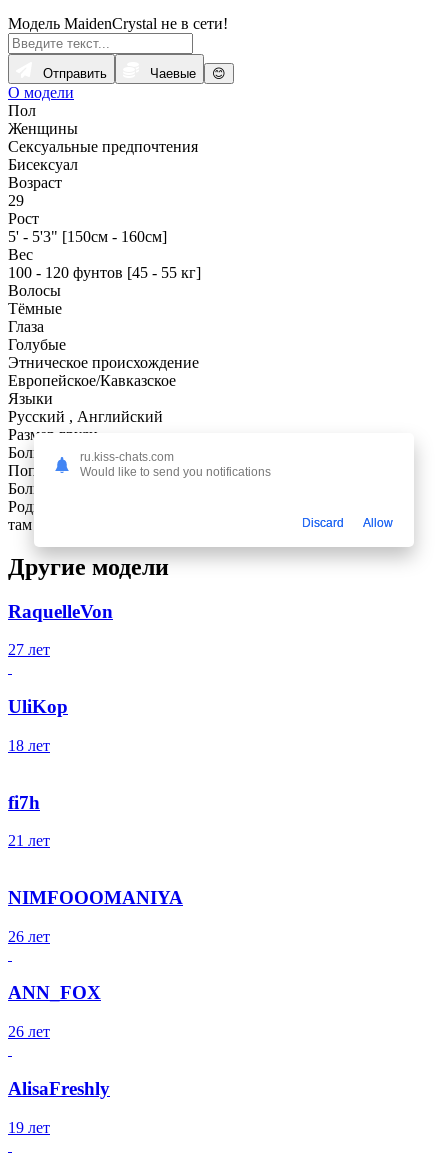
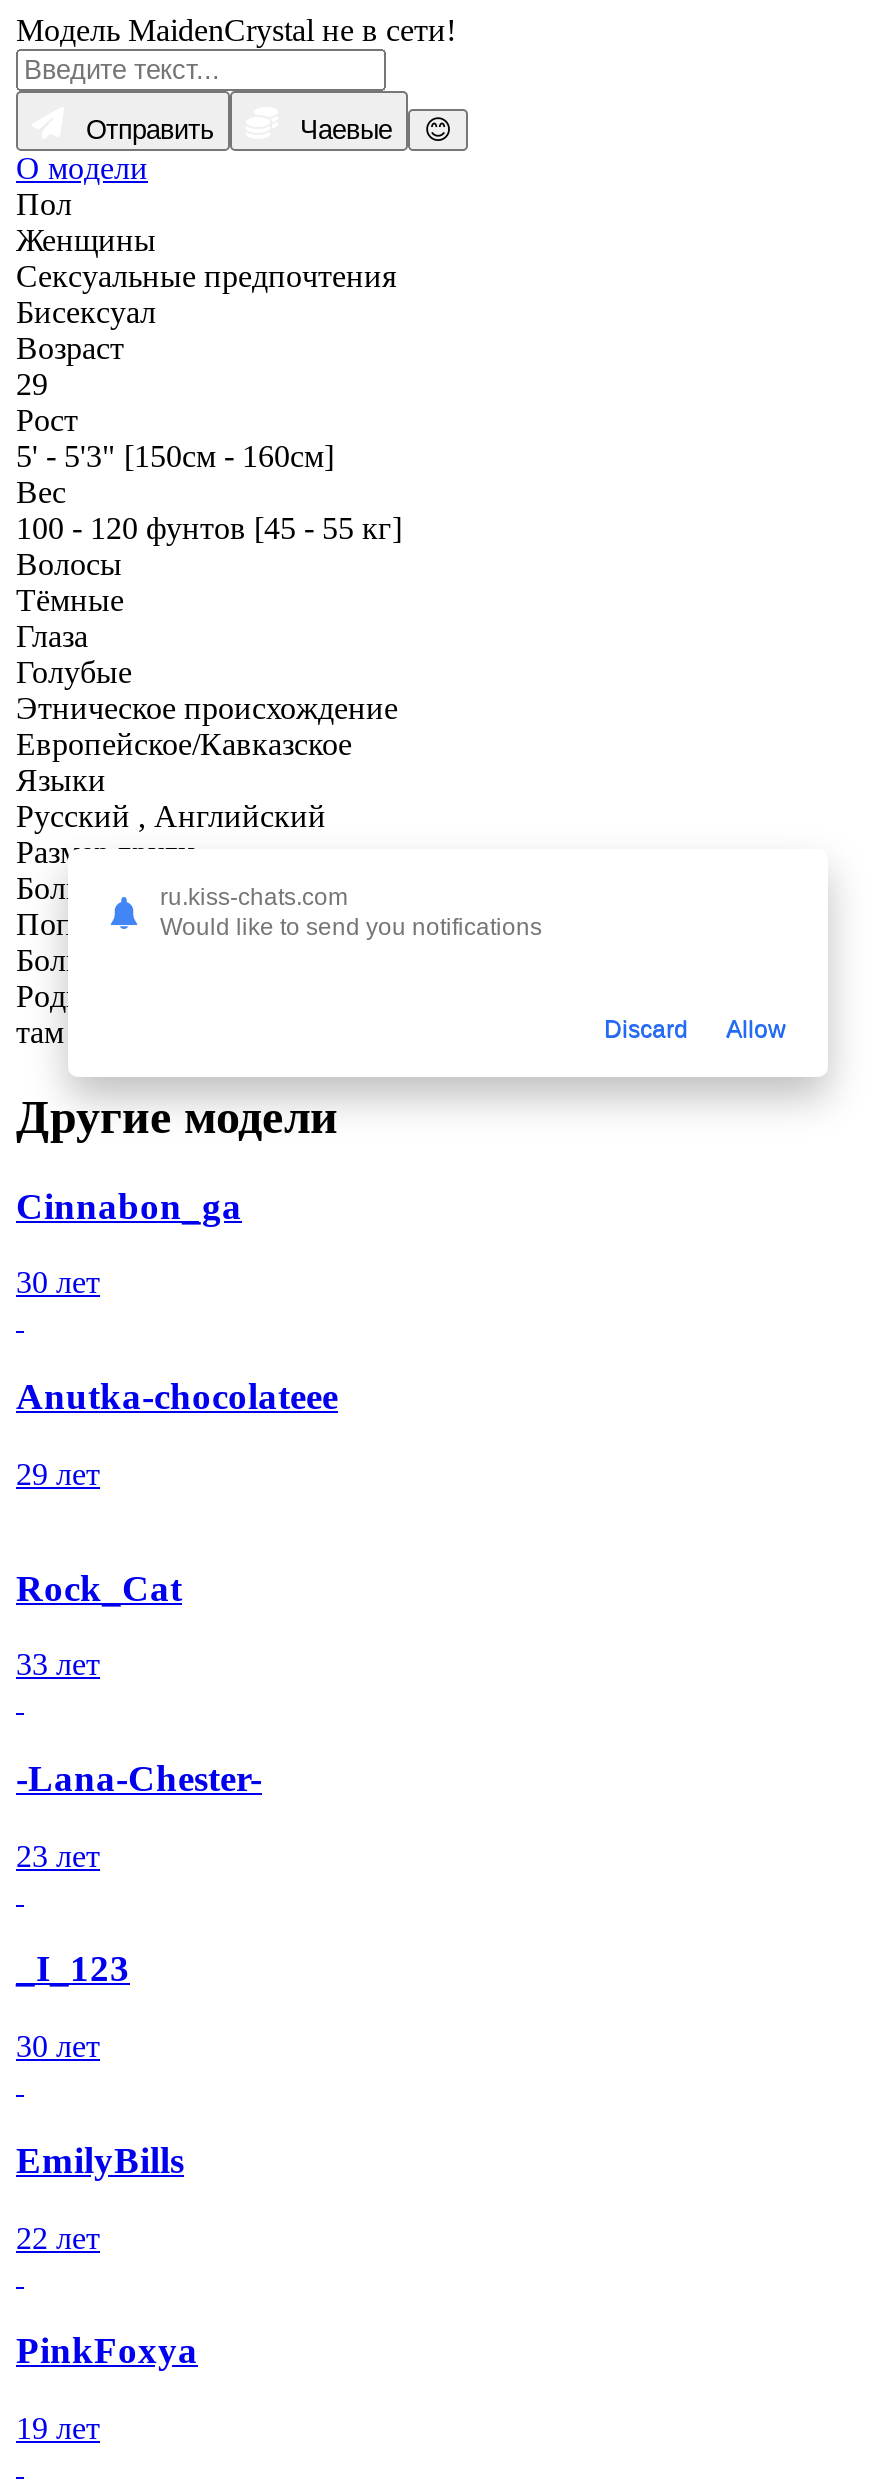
- RaquelleVon
- 27 лет
- UliKop
- 18 лет
- fi7h
- 21 лет
- NIMFOOOMANIYA
- 26 лет
- ANN_FOX
- 26 лет
- AlisaFreshly
+ Cinnabon_ga
+ 30 лет
+ Anutka-chocolateee
+ 29 лет
+ Rock_Cat
+ 33 лет
+ -Lana-Chester-
+ 23 лет
+ _I_123
+ 30 лет
+ EmilyBills
+ 22 лет
+ PinkFoxya
